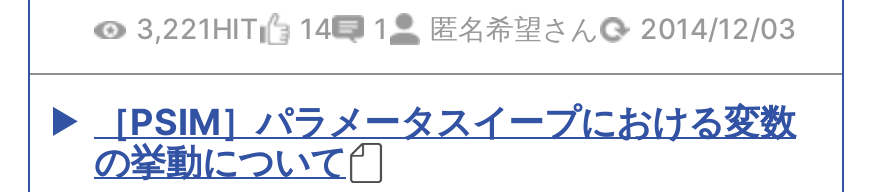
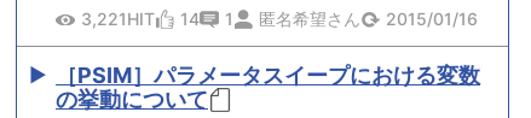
- 2014/12/03
+ 2015/01/16
